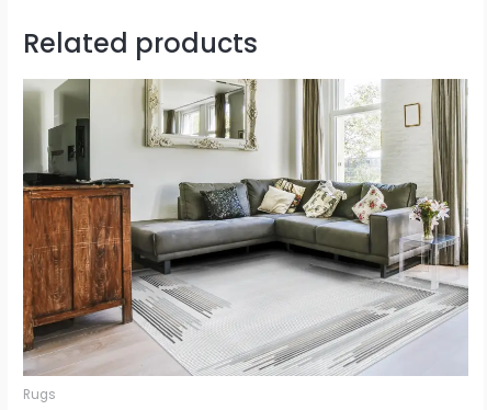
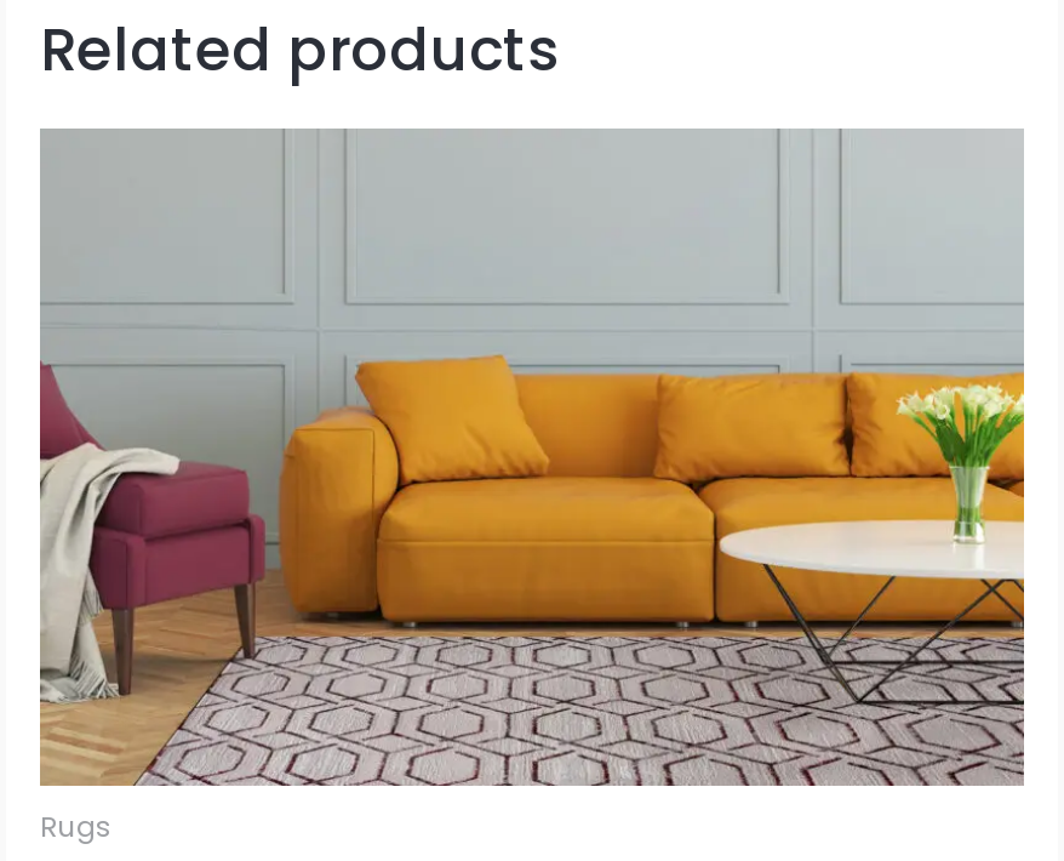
- [image]
+ [image]
